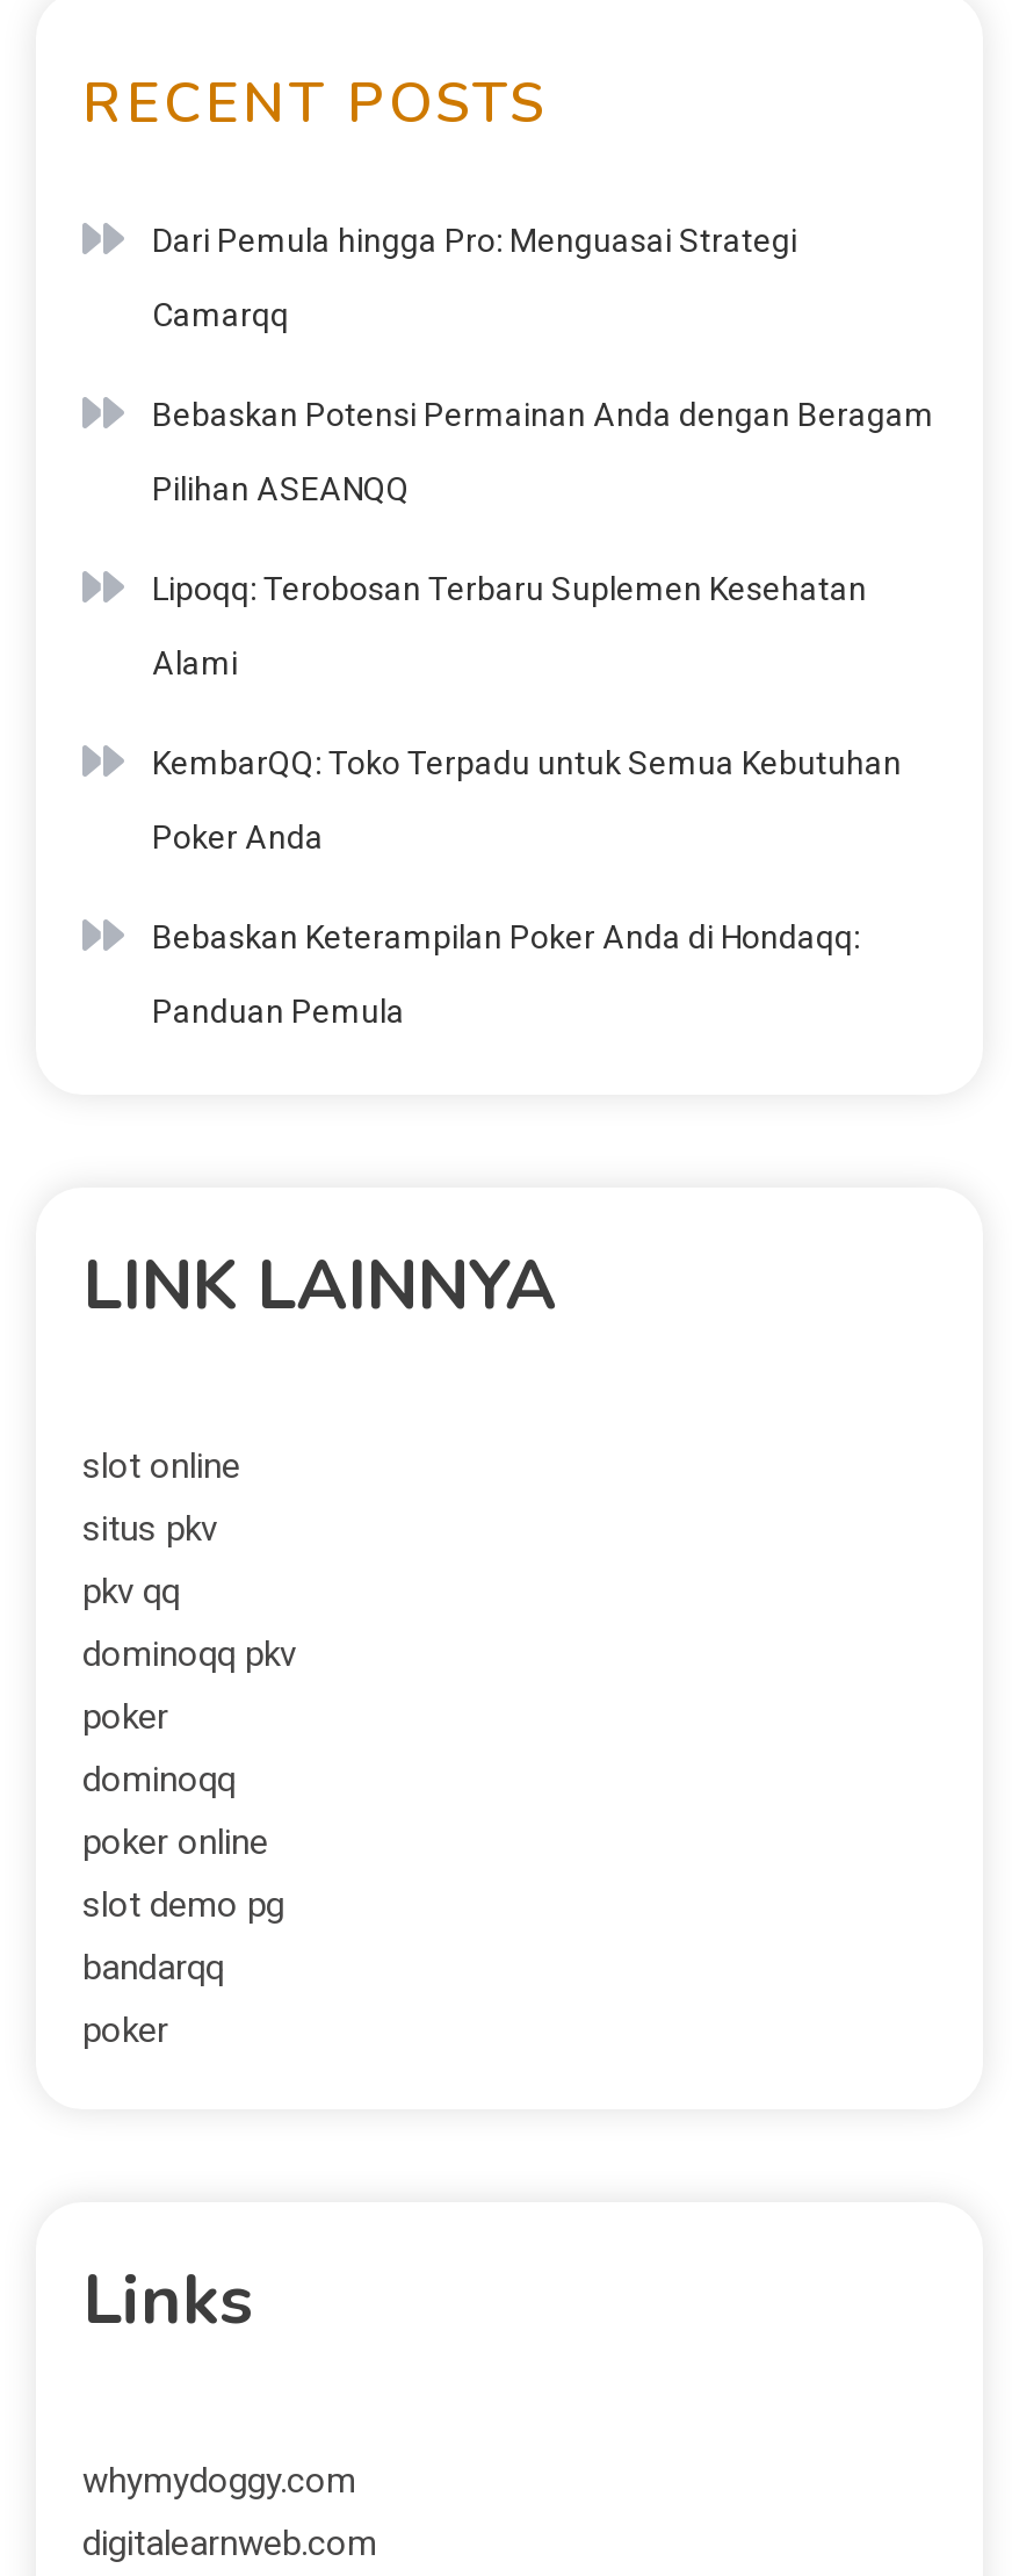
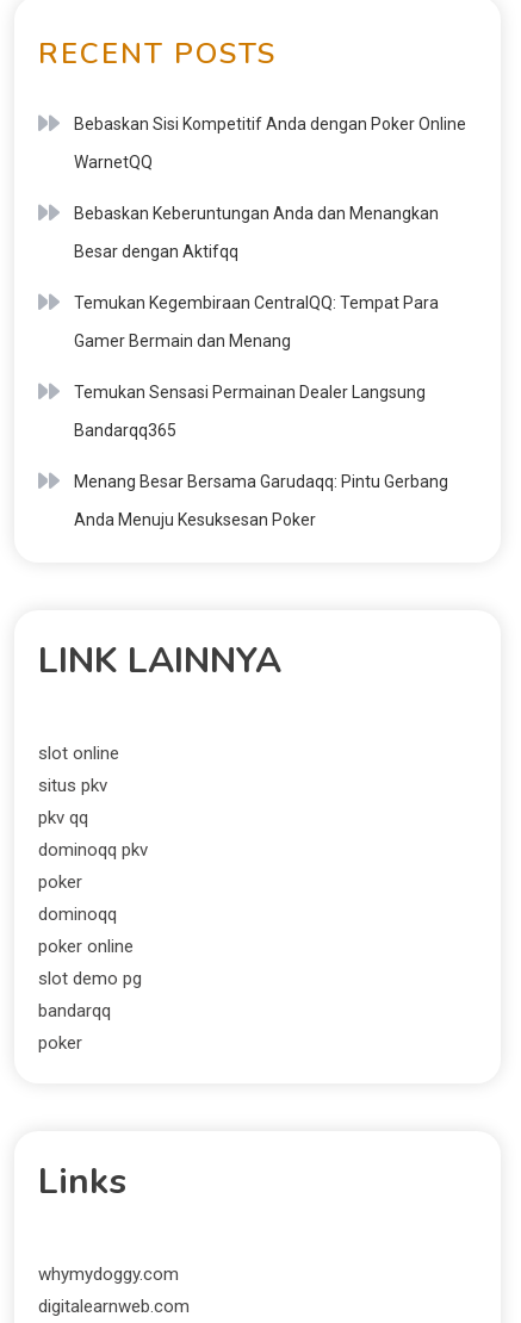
- Dari Pemula hingga Pro: Menguasai Strategi
+ Bebaskan Sisi Kompetitif Anda dengan Poker Online

- Camarqq
+ WarnetQQ

- Bebaskan Potensi Permainan Anda dengan Beragam
+ Bebaskan Keberuntungan Anda dan Menangkan

- Pilihan ASEANQQ
+ Besar dengan Aktifqq

- Lipoqq: Terobosan Terbaru Suplemen Kesehatan
+ Temukan Kegembiraan CentralQQ: Tempat Para

- Alami
+ Gamer Bermain dan Menang

- KembarQQ: Toko Terpadu untuk Semua Kebutuhan
+ Temukan Sensasi Permainan Dealer Langsung

- Poker Anda
+ Bandarqq365

- Bebaskan Keterampilan Poker Anda di Hondaqq:
+ Menang Besar Bersama Garudaqq: Pintu Gerbang

- Panduan Pemula
+ Anda Menuju Kesuksesan Poker
